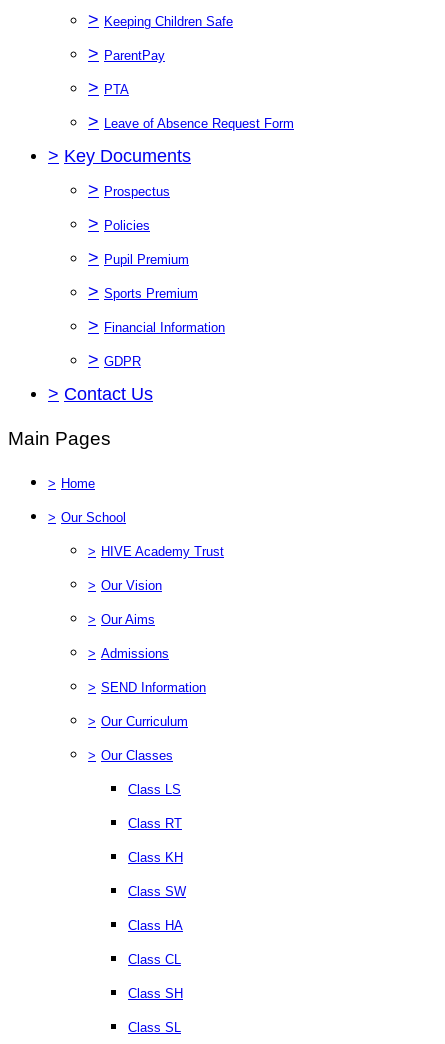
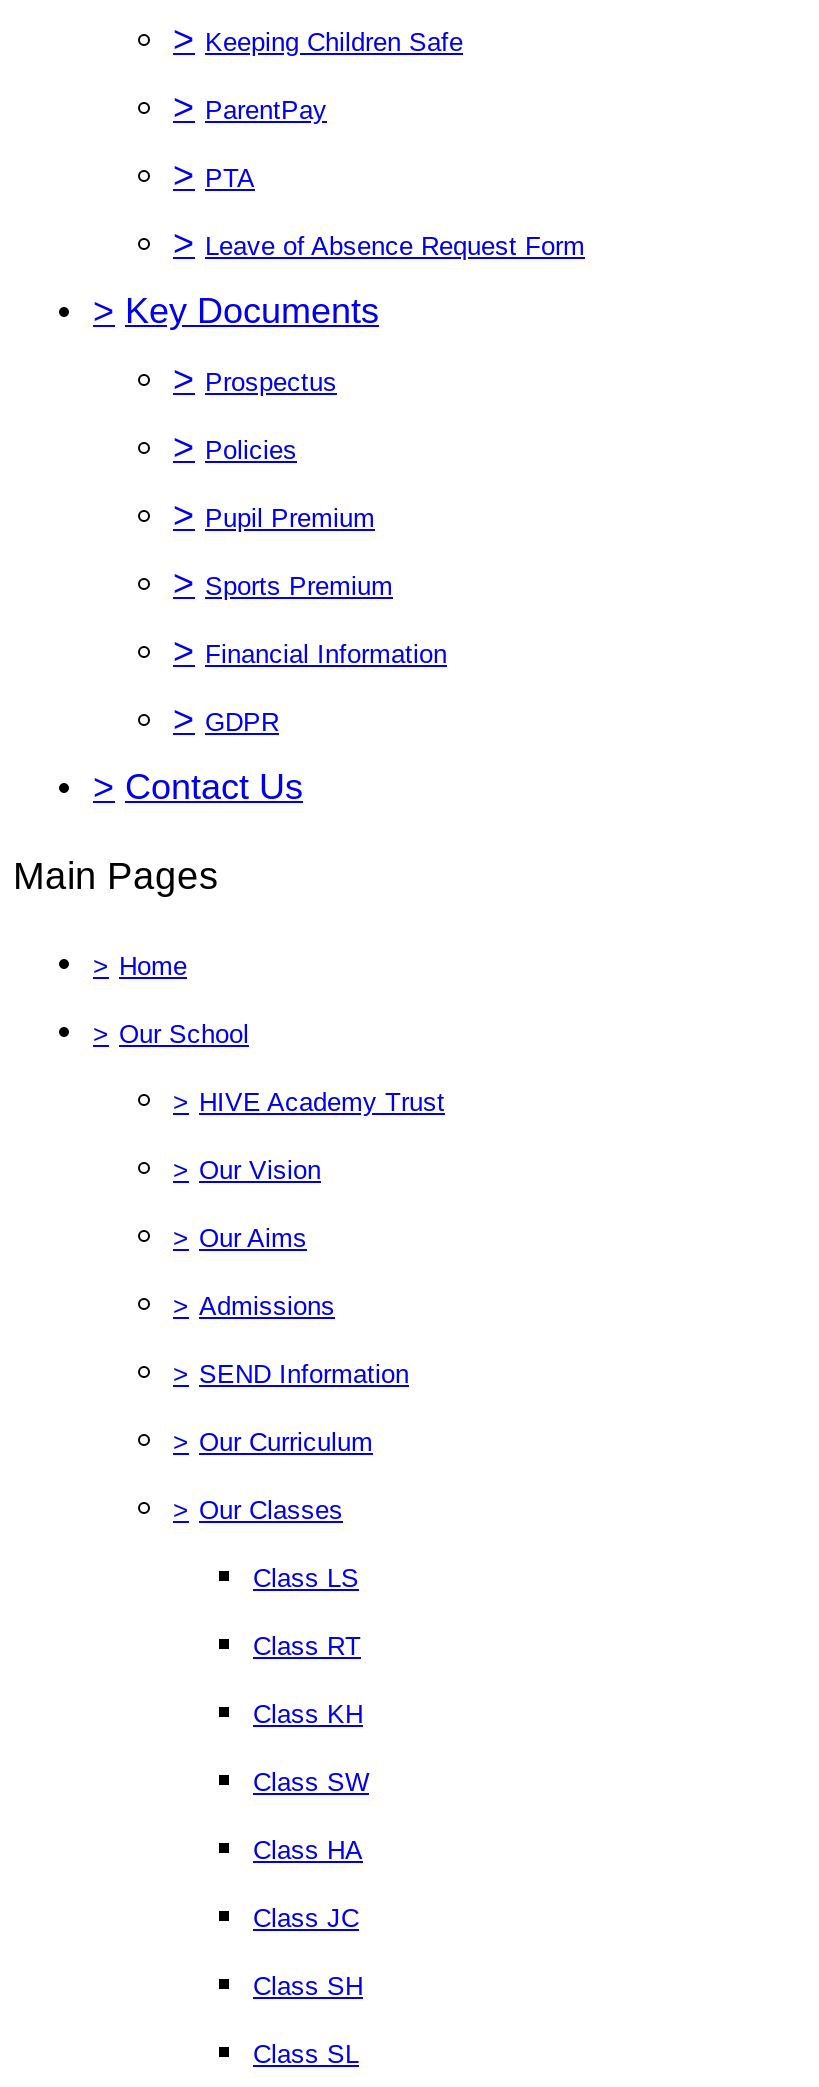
- Class CL
+ Class JC
